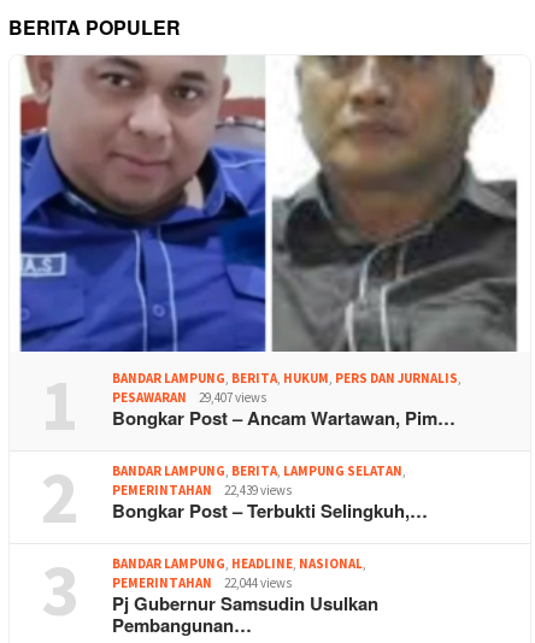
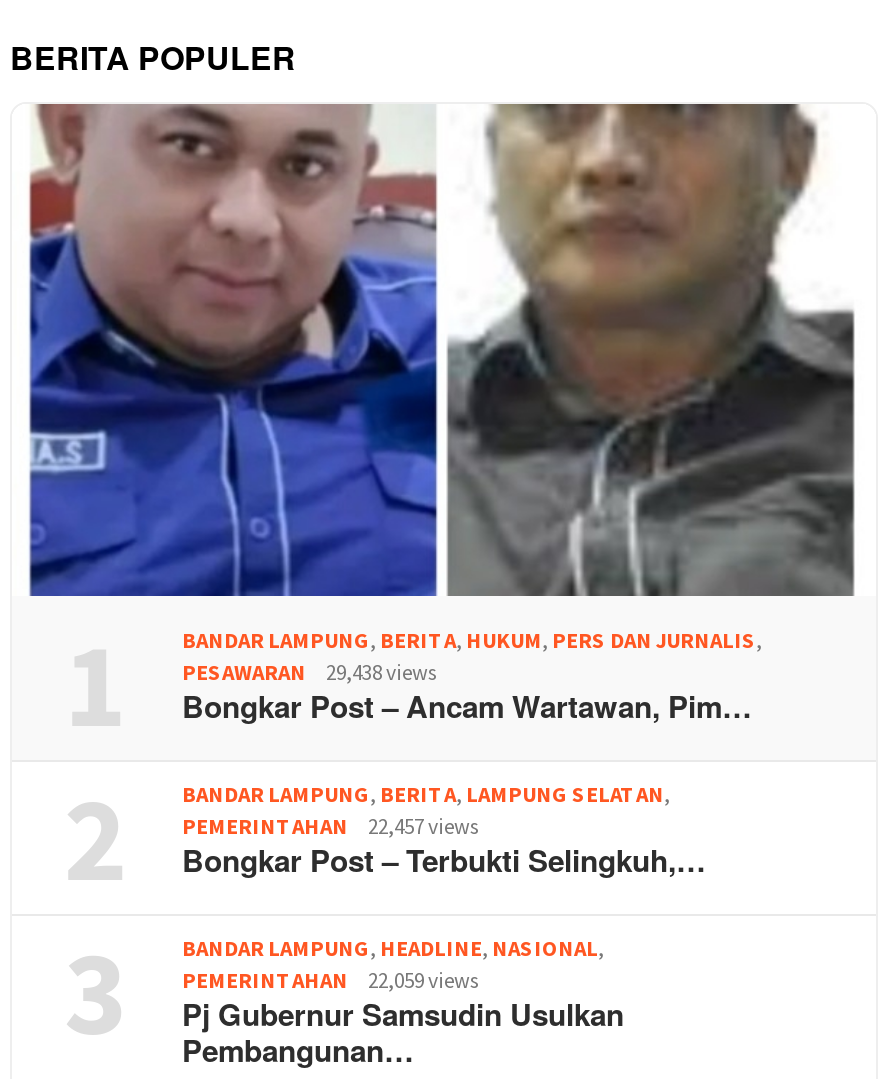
- PESAWARAN 29,407 views
+ PESAWARAN 29,438 views

- PEMERINTAHAN 22,439 views
+ PEMERINTAHAN 22,457 views

- PEMERINTAHAN 22,044 views
+ PEMERINTAHAN 22,059 views
